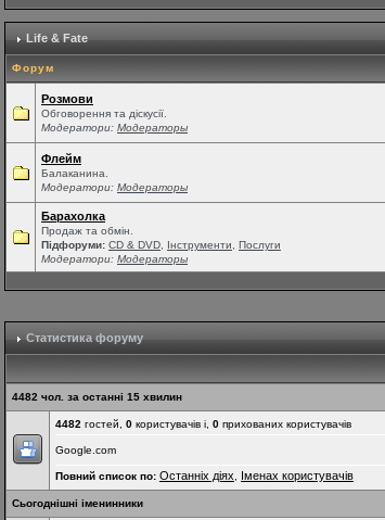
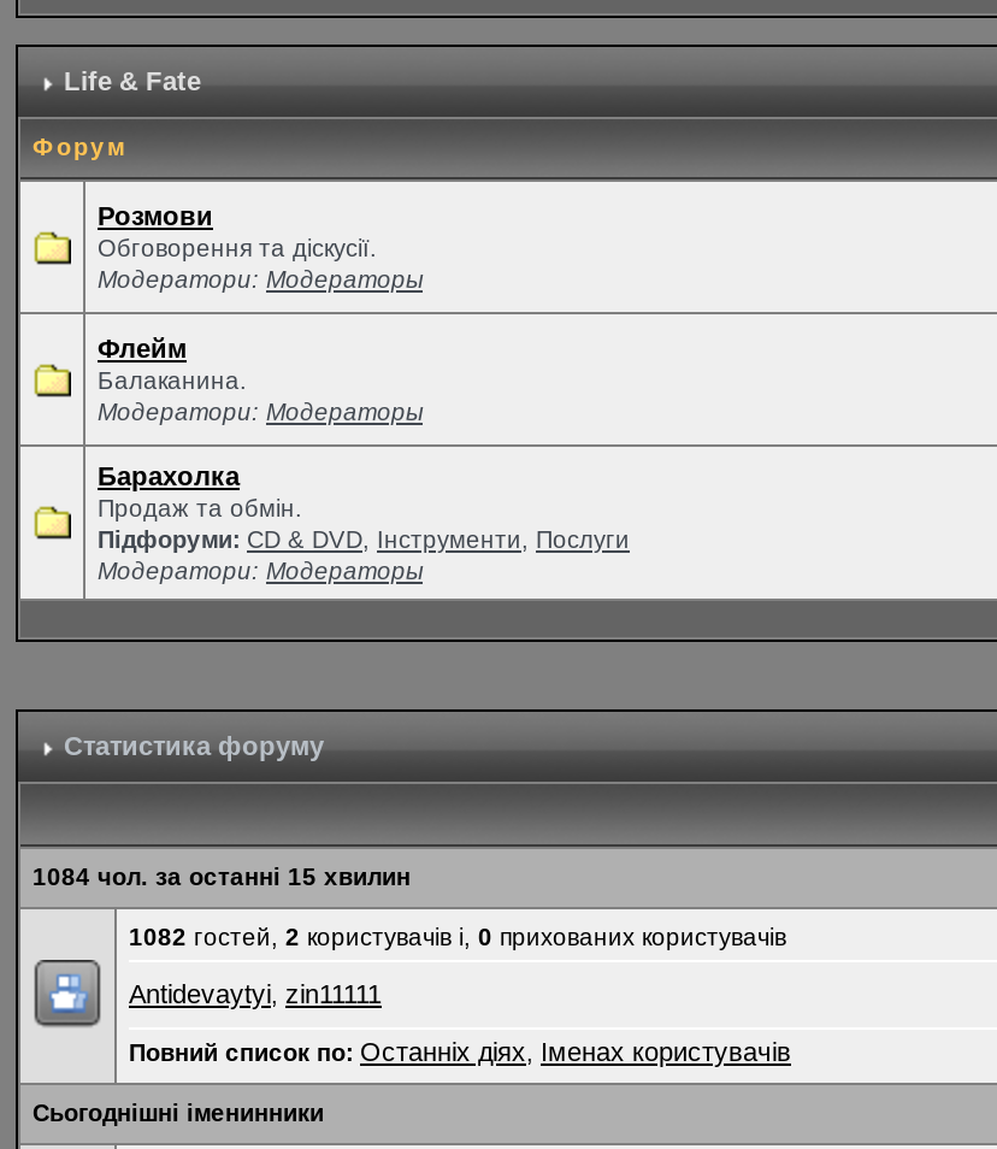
- 4482 чол. за останні 15 хвилин
+ 1084 чол. за останні 15 хвилин

- 4482 гостей, 0 користувачів і, 0 прихованих користувачів
+ 1082 гостей, 2 користувачів і, 0 прихованих користувачів

- Google.com
+ Antidevaytyi, zin11111
